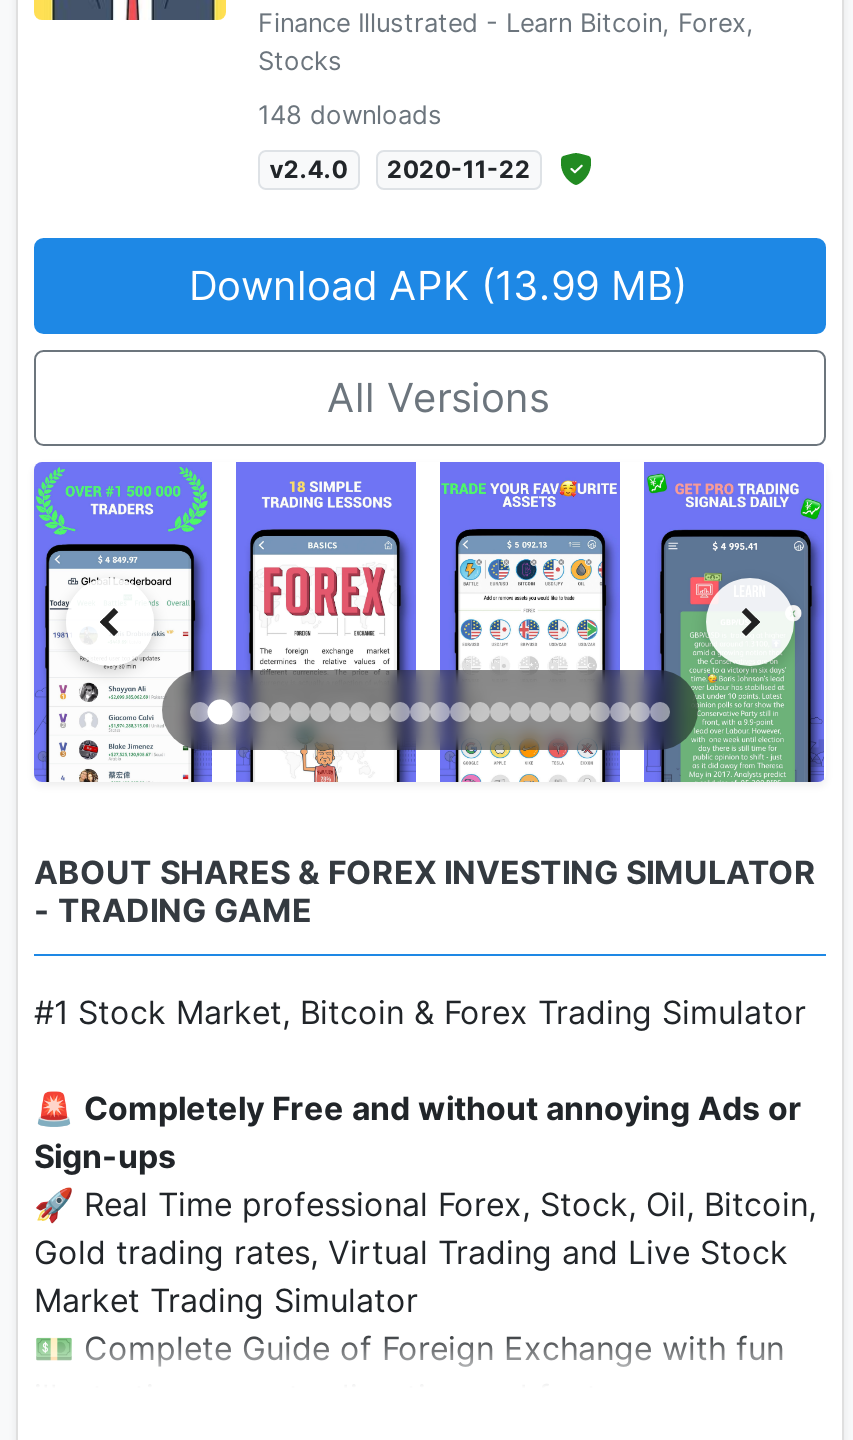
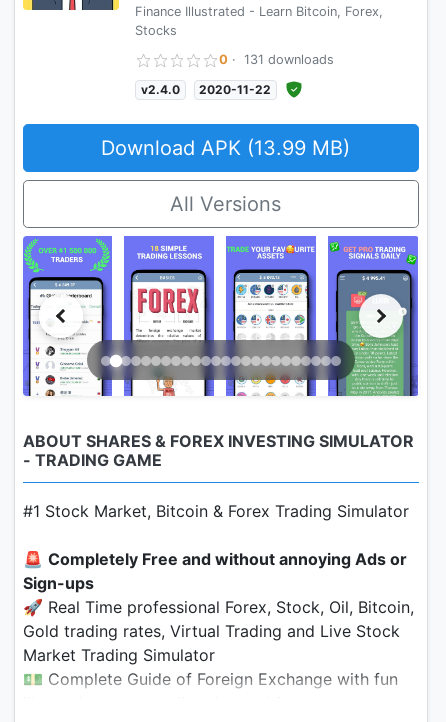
- 148 downloads
+ 0 · 131 downloads
